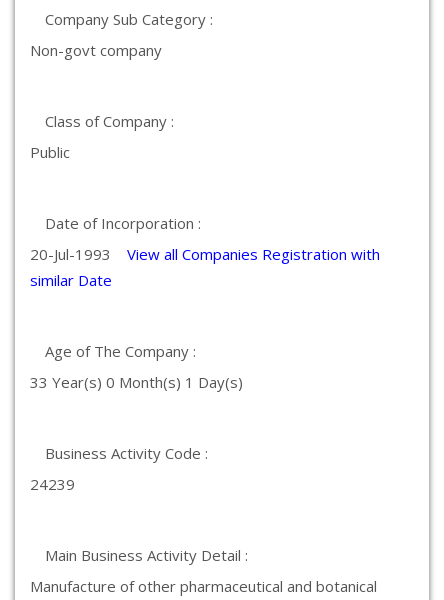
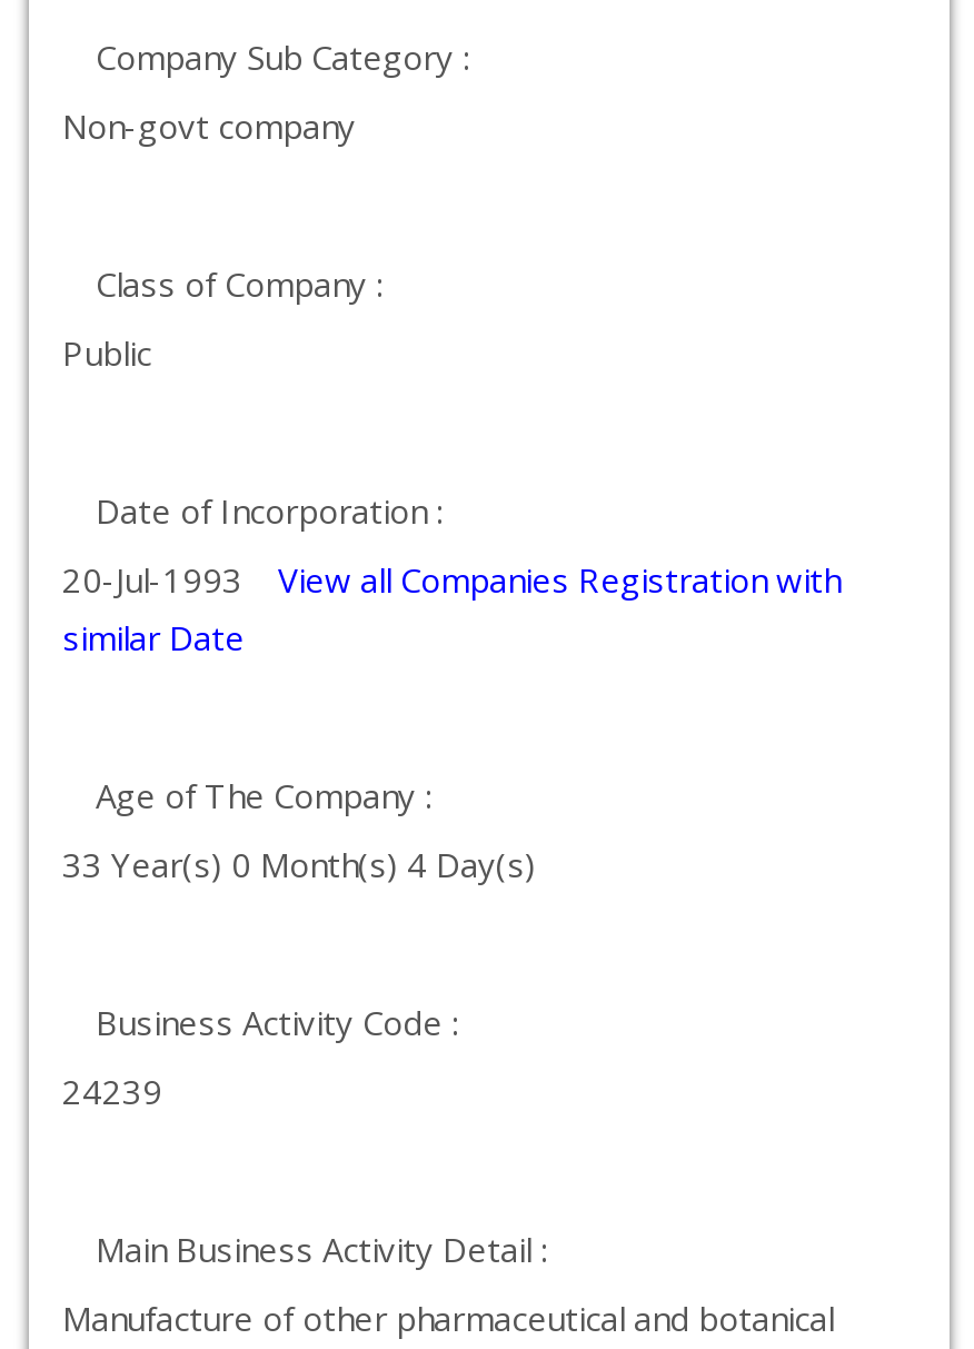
- 33 Year(s) 0 Month(s) 1 Day(s)
+ 33 Year(s) 0 Month(s) 4 Day(s)
